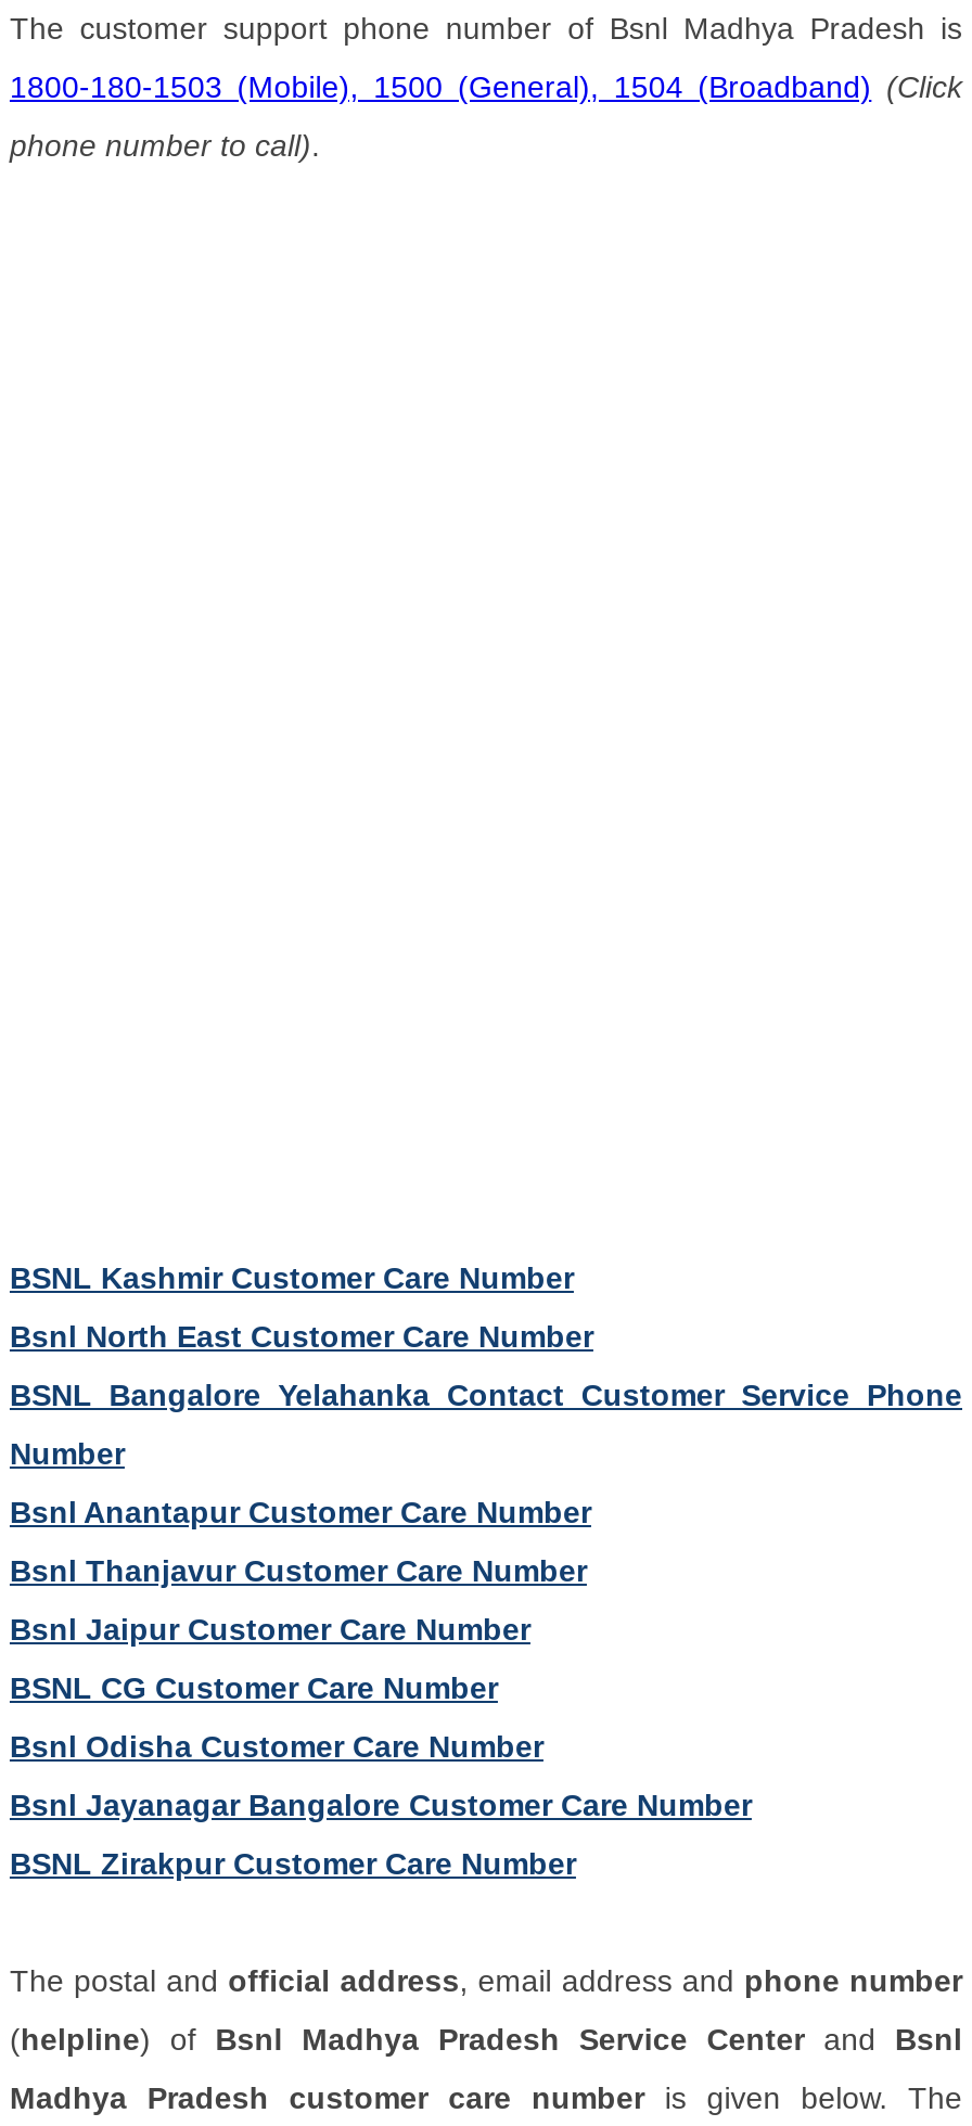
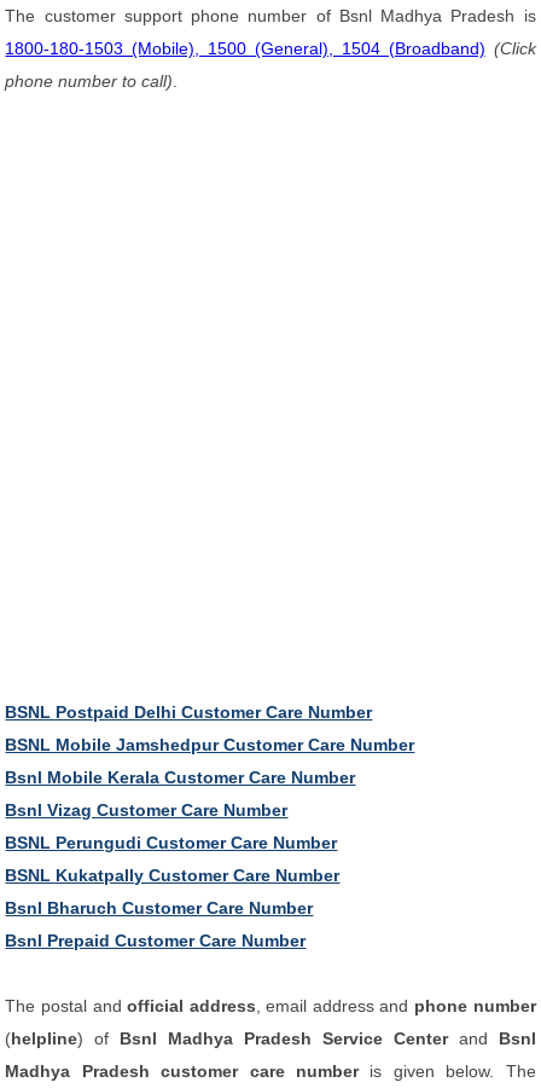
- BSNL Kashmir Customer Care Number
- Bsnl North East Customer Care Number
- BSNL Bangalore Yelahanka Contact Customer Service Phone
- Number
- Bsnl Anantapur Customer Care Number
- Bsnl Thanjavur Customer Care Number
- Bsnl Jaipur Customer Care Number
- BSNL CG Customer Care Number
- Bsnl Odisha Customer Care Number
- Bsnl Jayanagar Bangalore Customer Care Number
- BSNL Zirakpur Customer Care Number
+ BSNL Postpaid Delhi Customer Care Number
+ BSNL Mobile Jamshedpur Customer Care Number
+ Bsnl Mobile Kerala Customer Care Number
+ Bsnl Vizag Customer Care Number
+ BSNL Perungudi Customer Care Number
+ BSNL Kukatpally Customer Care Number
+ Bsnl Bharuch Customer Care Number
+ Bsnl Prepaid Customer Care Number
